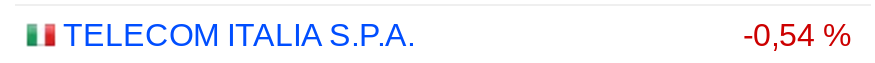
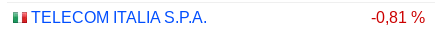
- -0,54 %
+ -0,81 %
